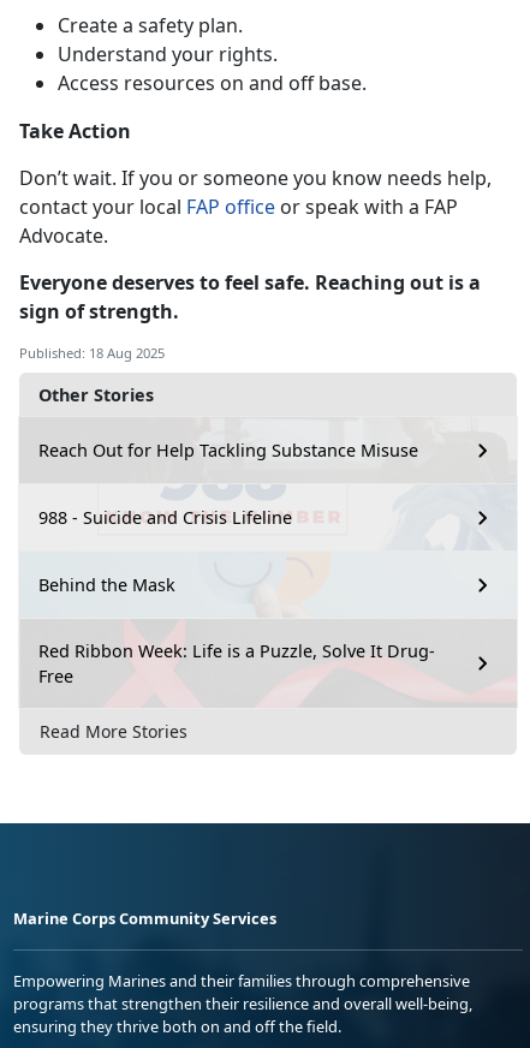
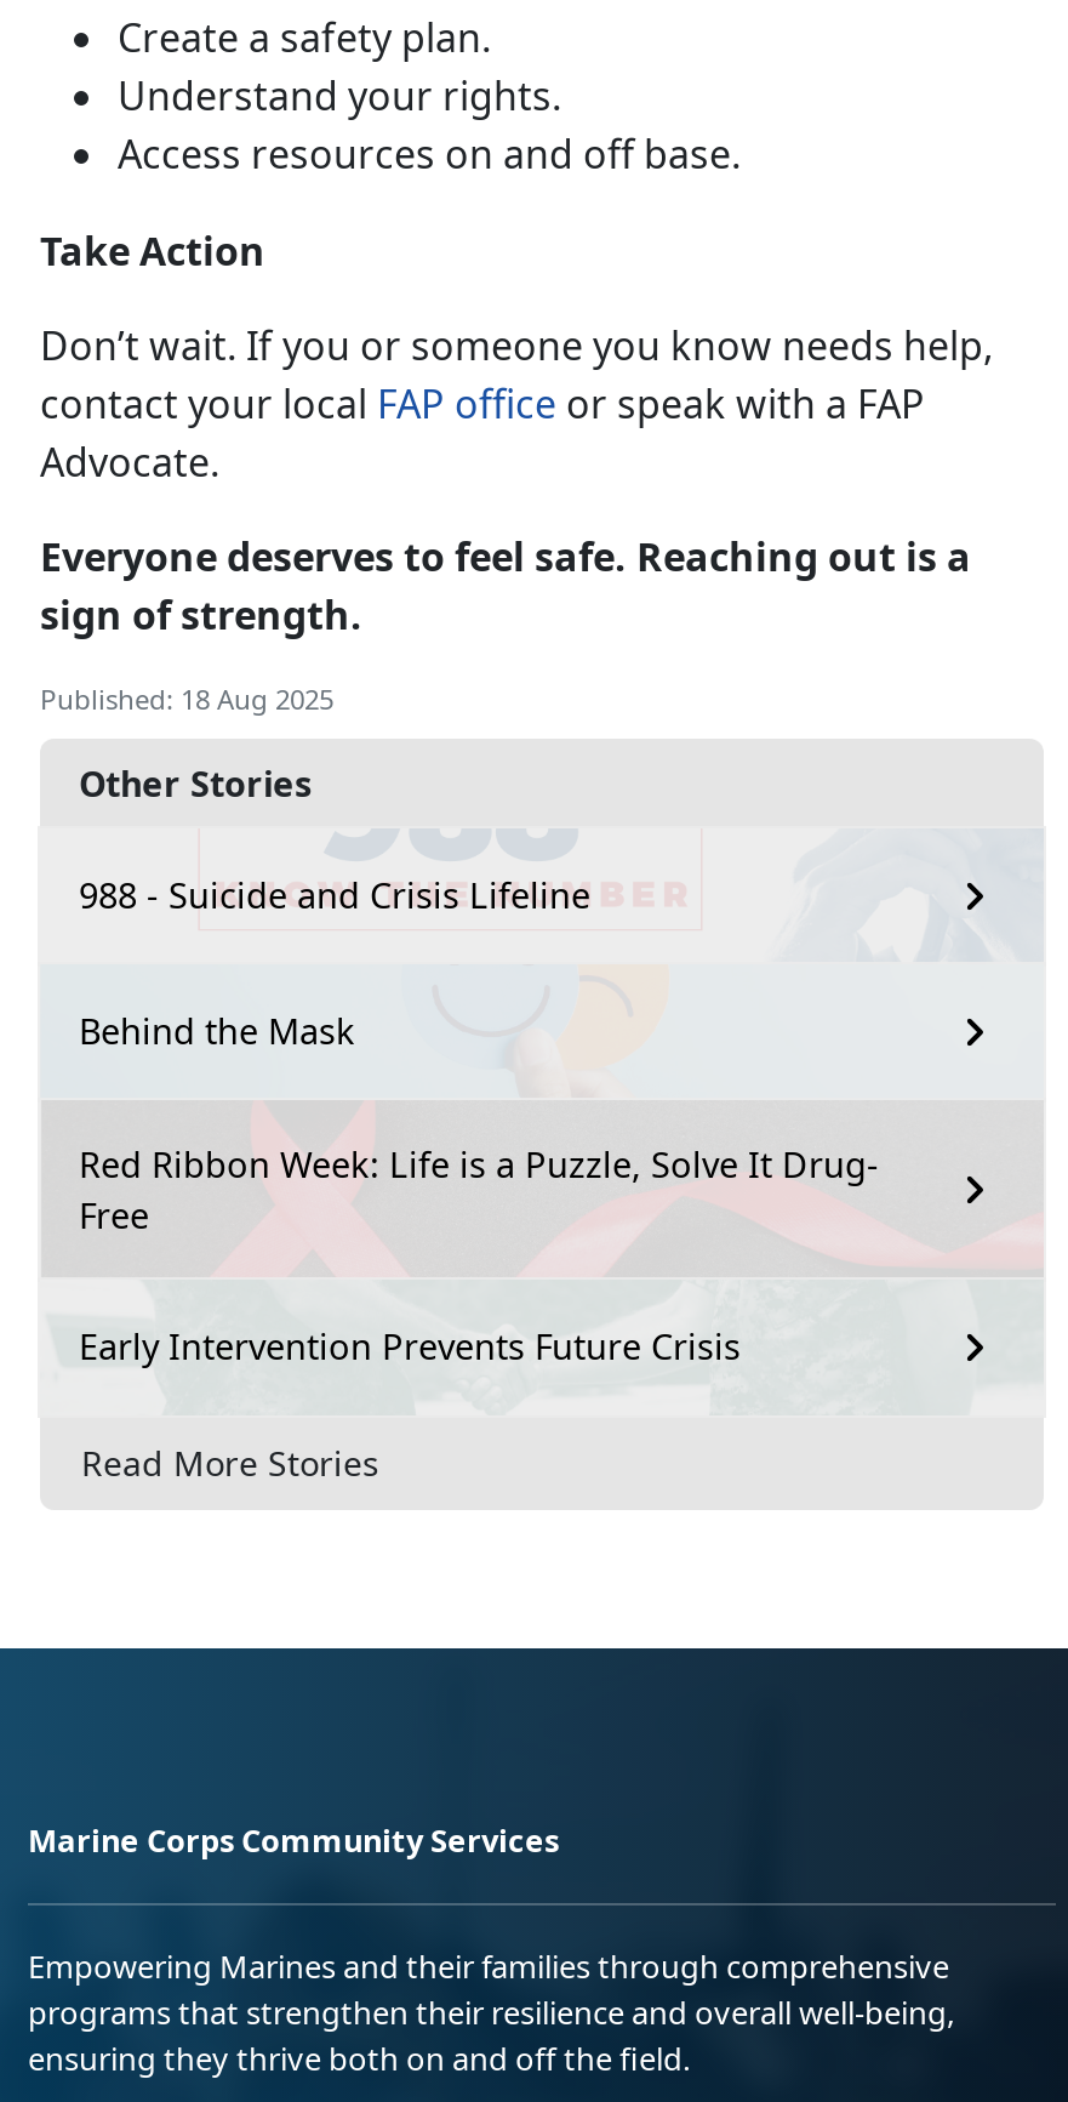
- Reach Out for Help Tackling Substance Misuse

moved up: 988 - Suicide and Crisis Lifeline | Behind the Mask | Red Ribbon Week: Life is a Puzzle, Solve It Drug- | Free

+ Early Intervention Prevents Future Crisis
